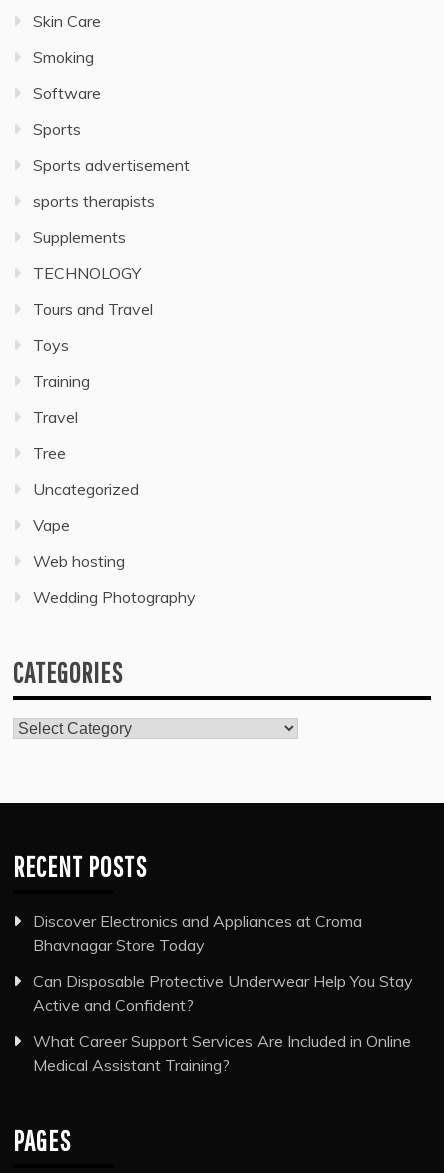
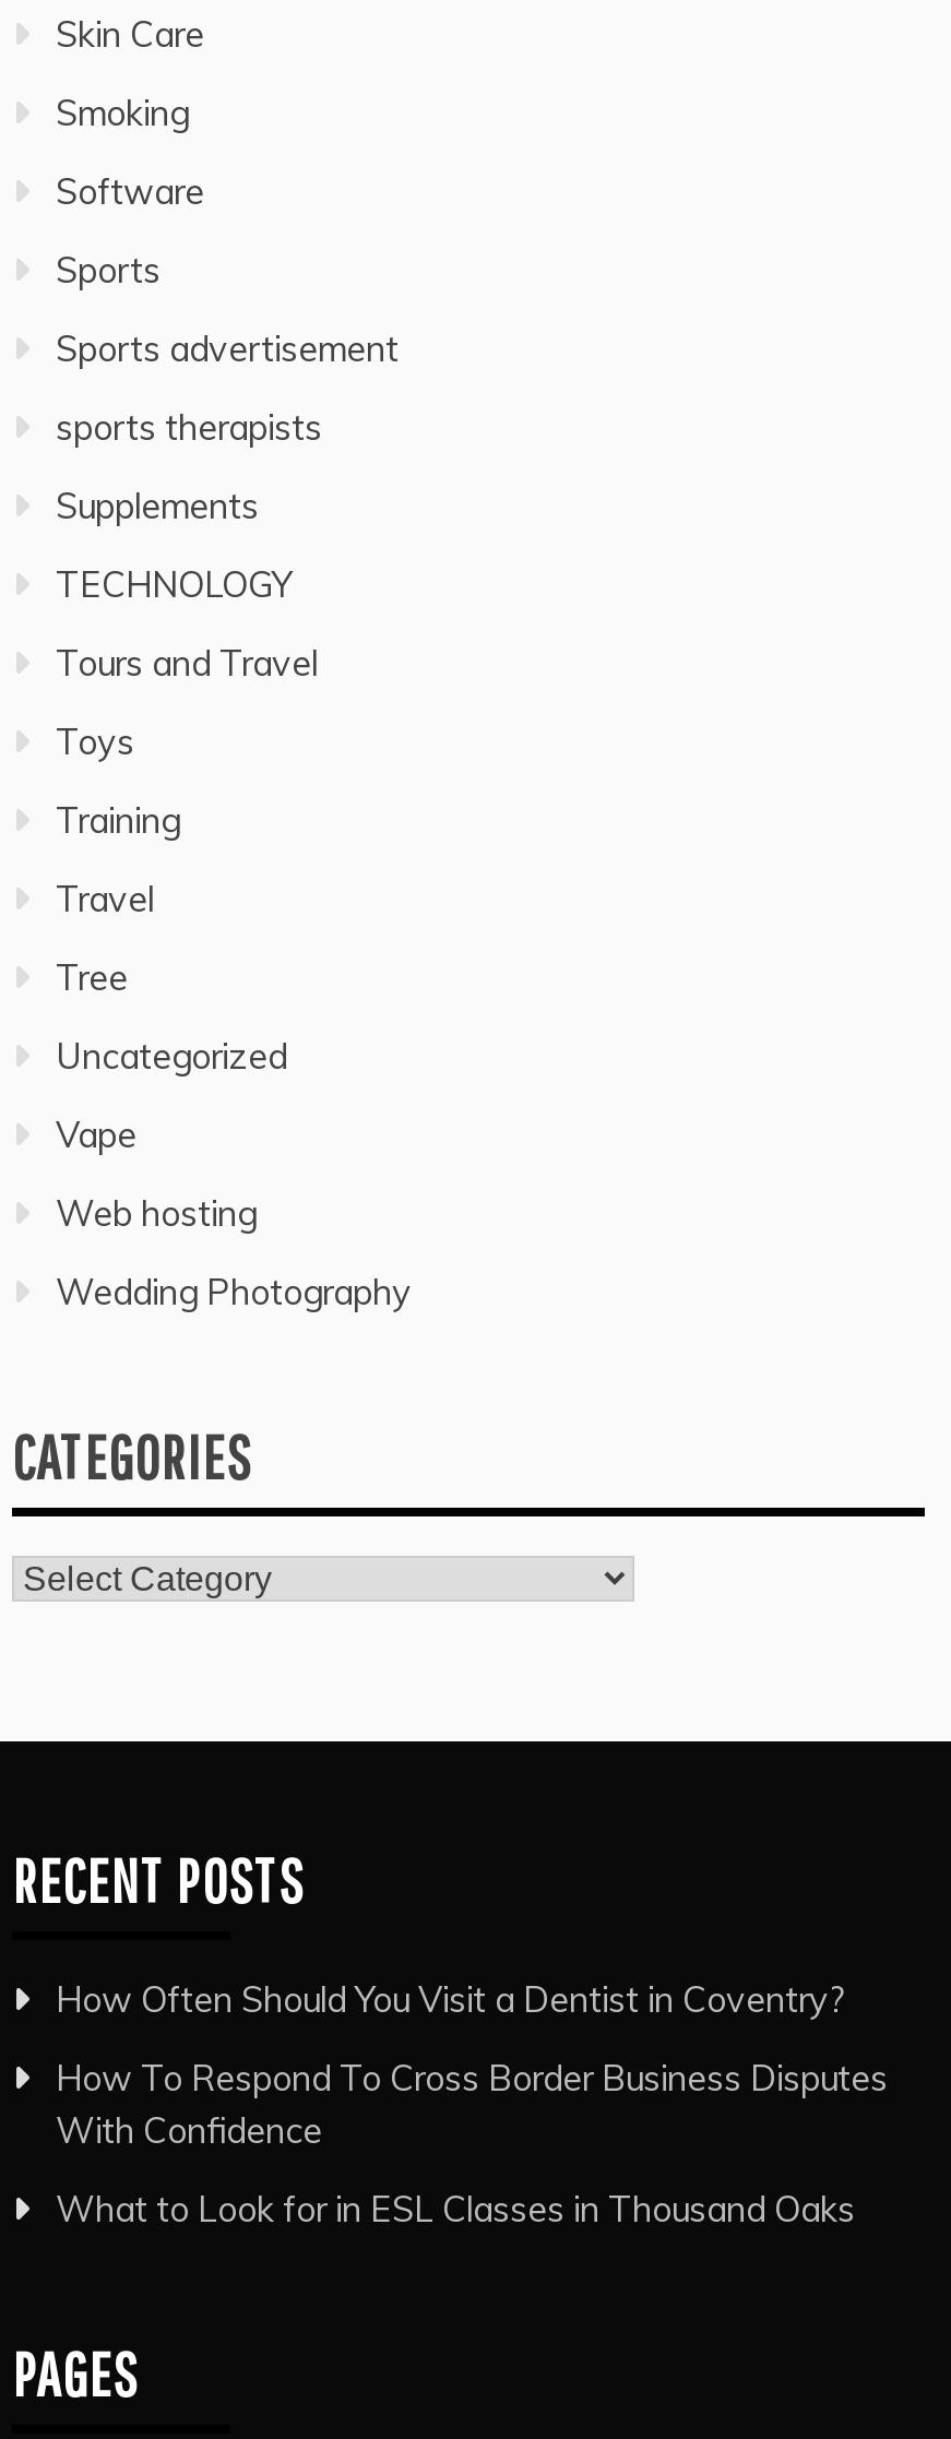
- Discover Electronics and Appliances at Croma
- Bhavnagar Store Today
+ How Often Should You Visit a Dentist in Coventry?

- Can Disposable Protective Underwear Help You Stay
- Active and Confident?
+ How To Respond To Cross Border Business Disputes
+ With Confidence

- What Career Support Services Are Included in Online
- Medical Assistant Training?
+ What to Look for in ESL Classes in Thousand Oaks
